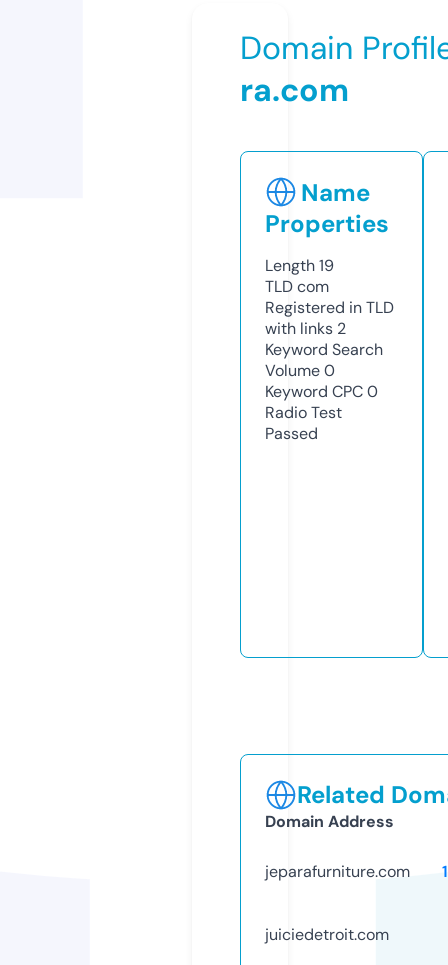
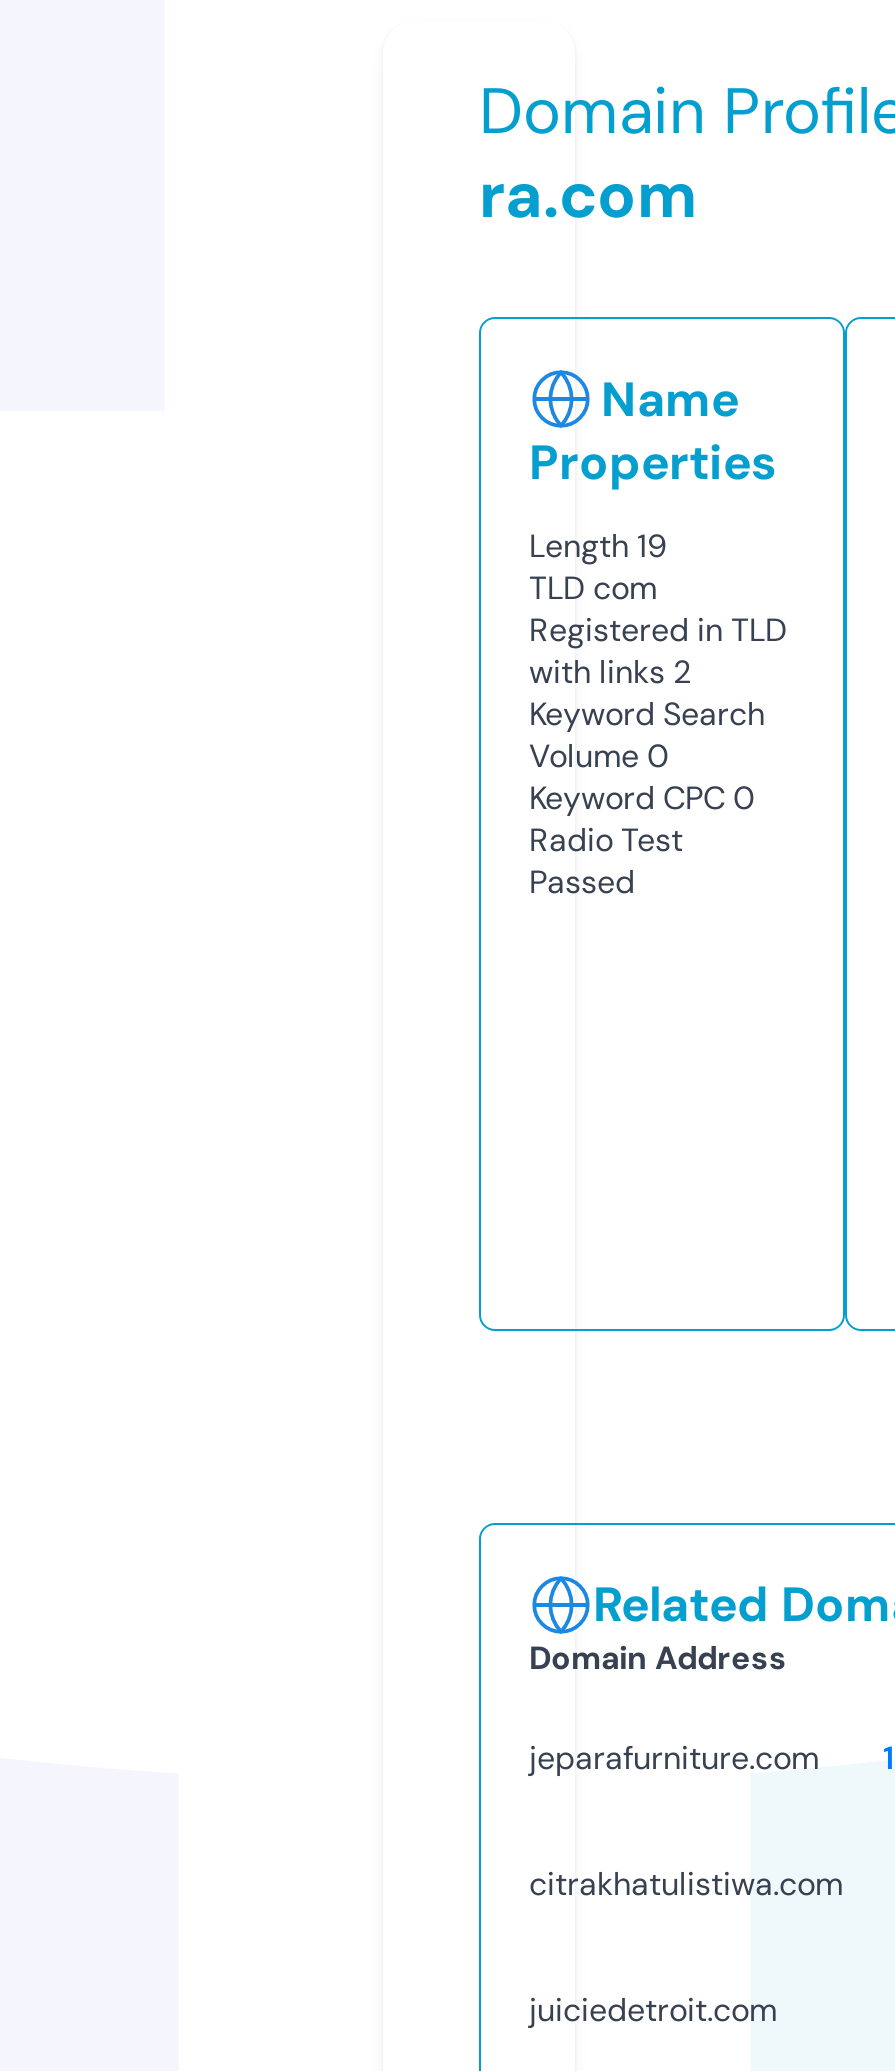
+ citrakhatulistiwa.com
